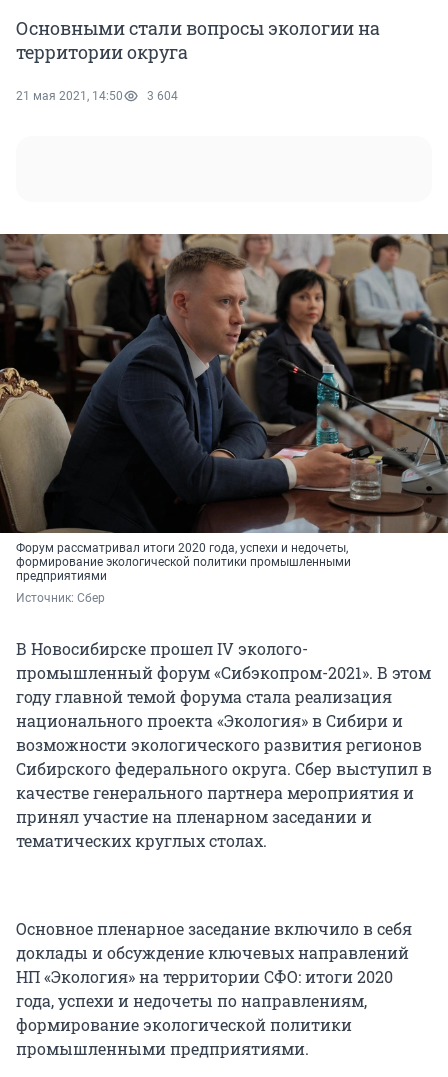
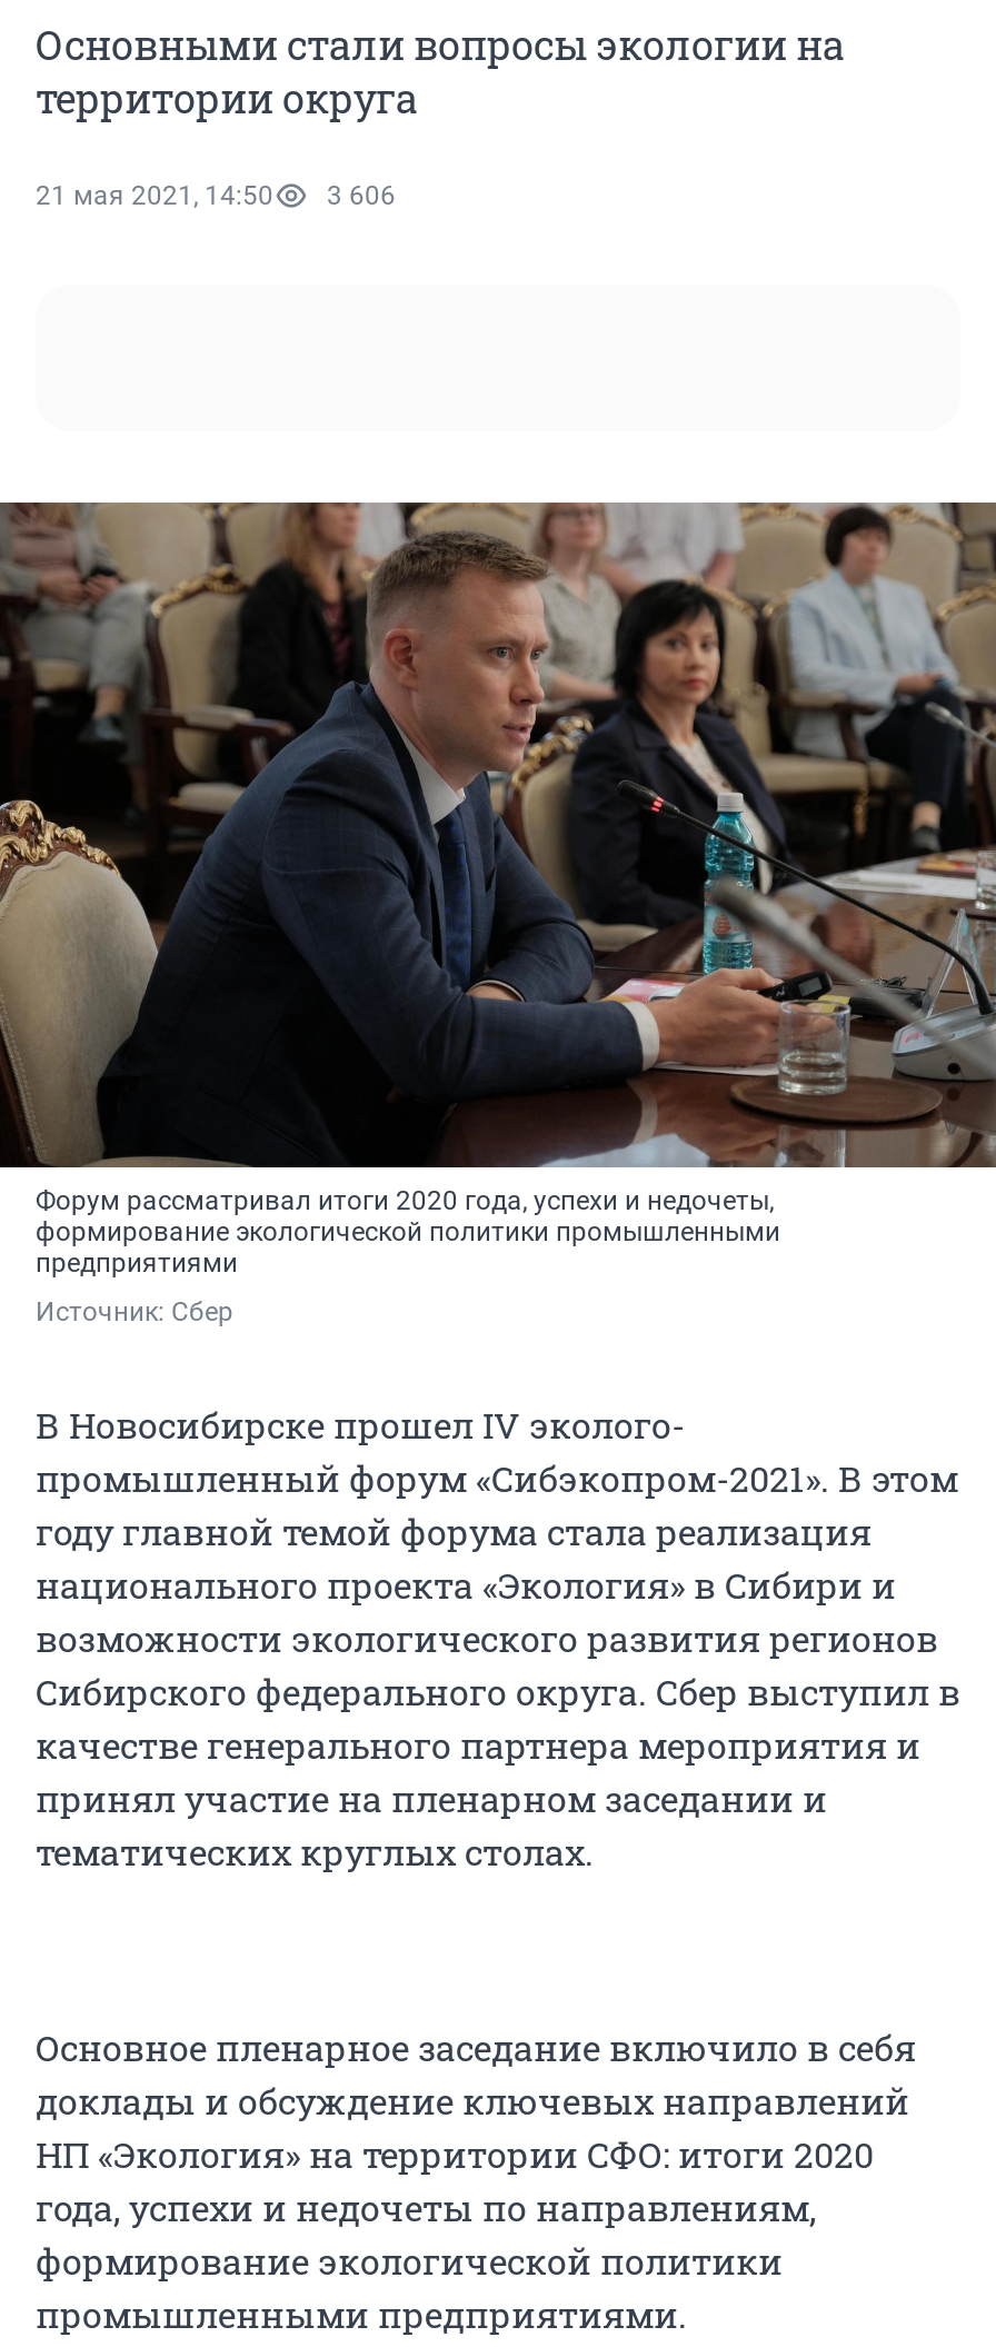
- 21 мая 2021, 14:50 3 604
+ 21 мая 2021, 14:50 3 606
